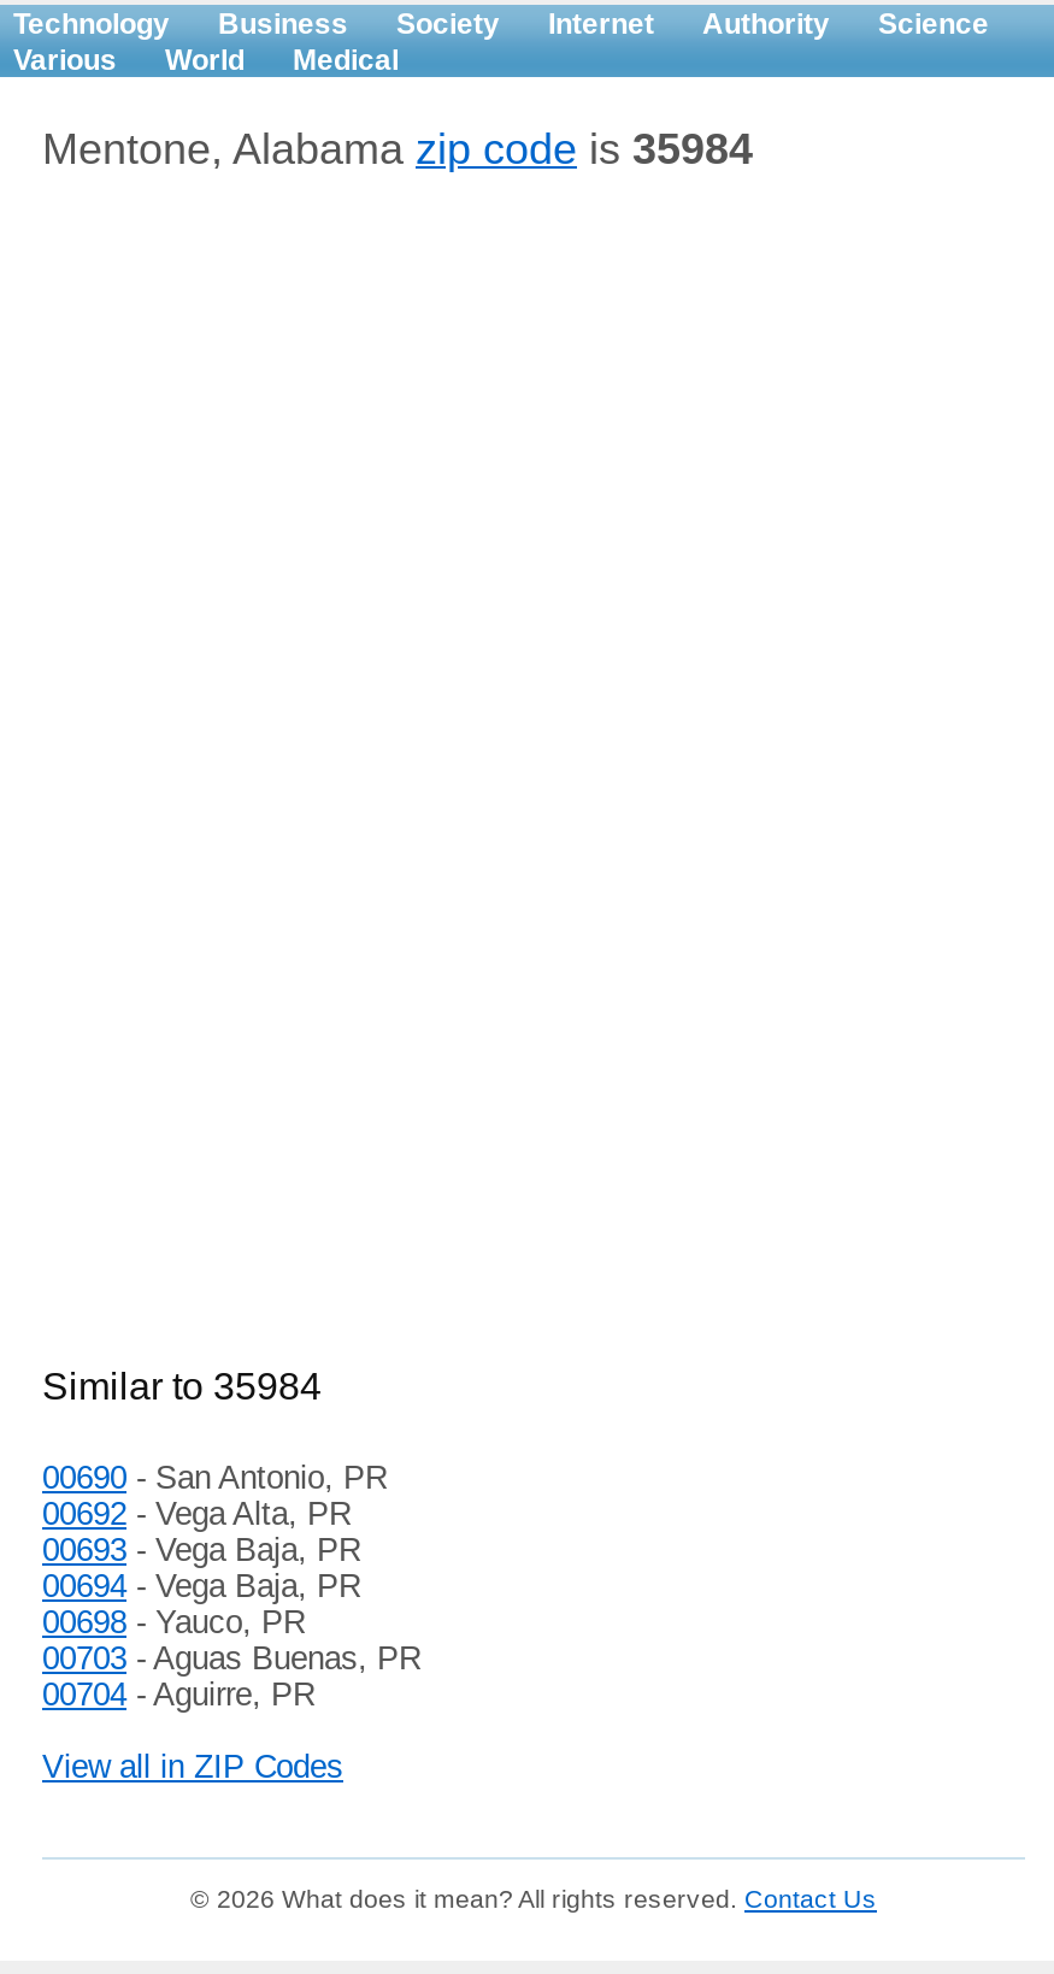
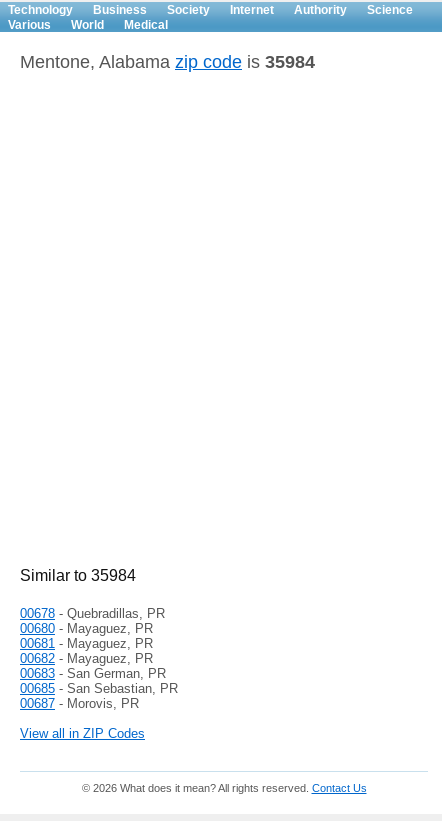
- 00690 - San Antonio, PR
- 00692 - Vega Alta, PR
- 00693 - Vega Baja, PR
- 00694 - Vega Baja, PR
- 00698 - Yauco, PR
- 00703 - Aguas Buenas, PR
- 00704 - Aguirre, PR
+ 00678 - Quebradillas, PR
+ 00680 - Mayaguez, PR
+ 00681 - Mayaguez, PR
+ 00682 - Mayaguez, PR
+ 00683 - San German, PR
+ 00685 - San Sebastian, PR
+ 00687 - Morovis, PR
